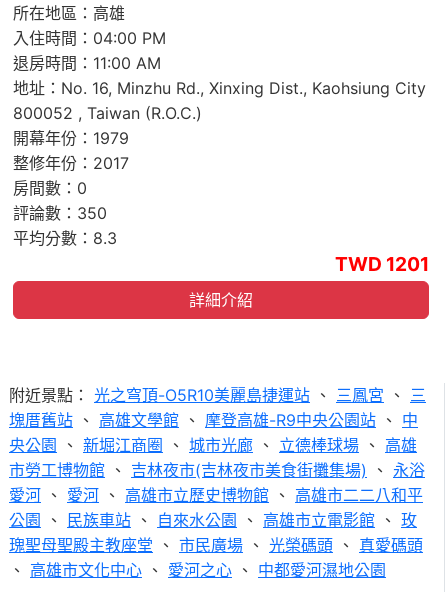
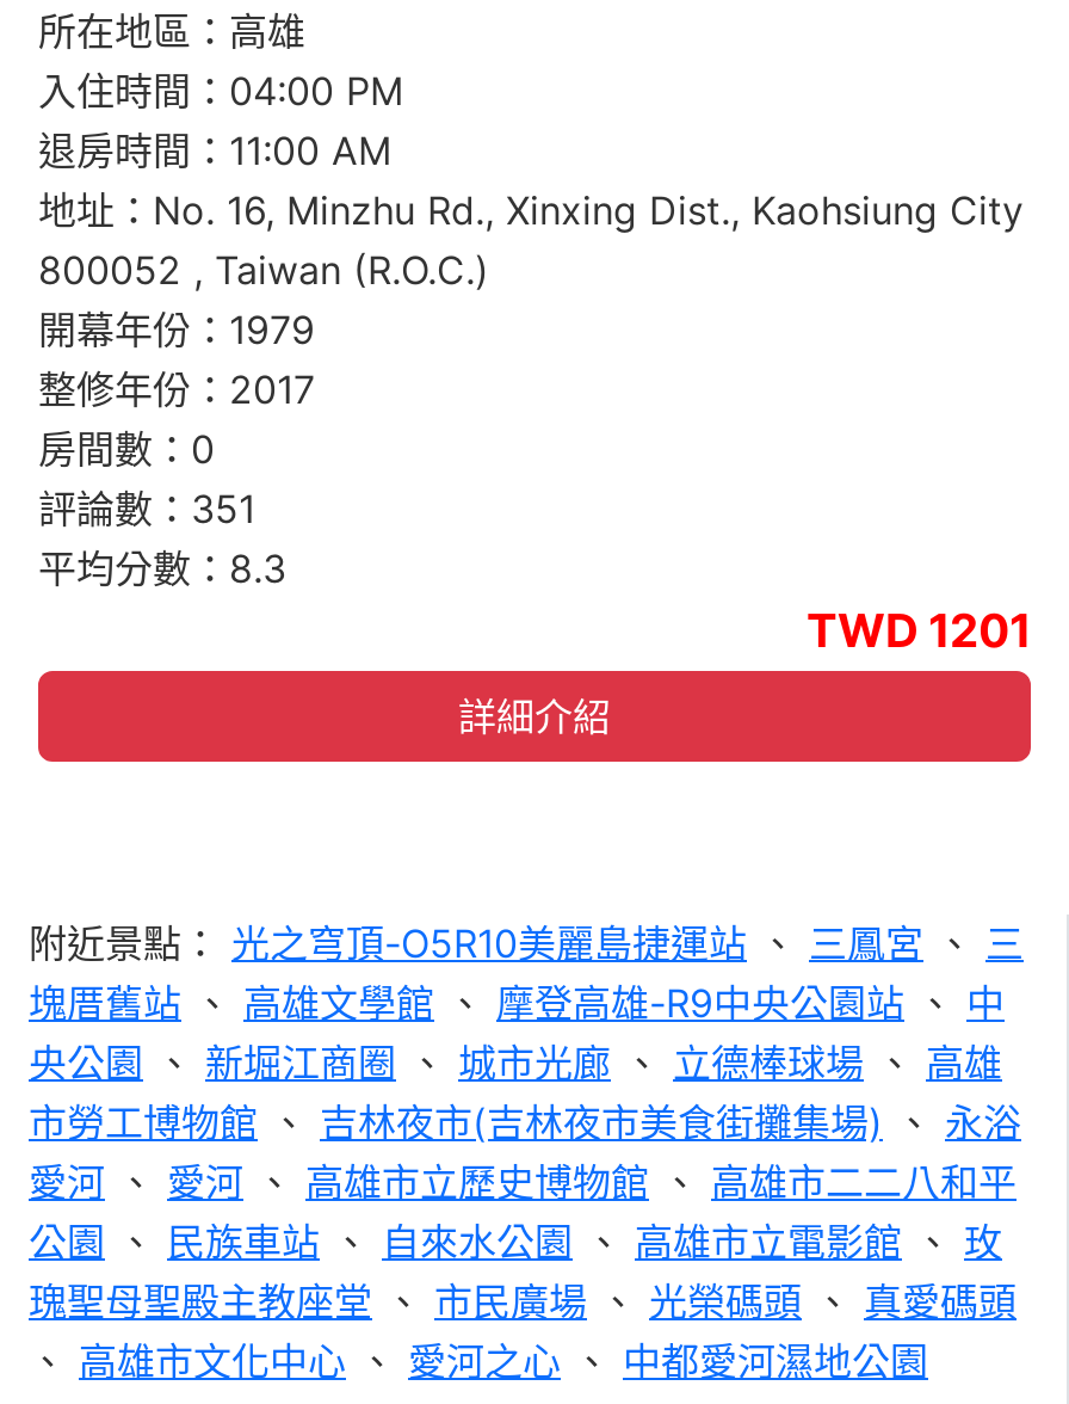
- 評論數：350
+ 評論數：351
